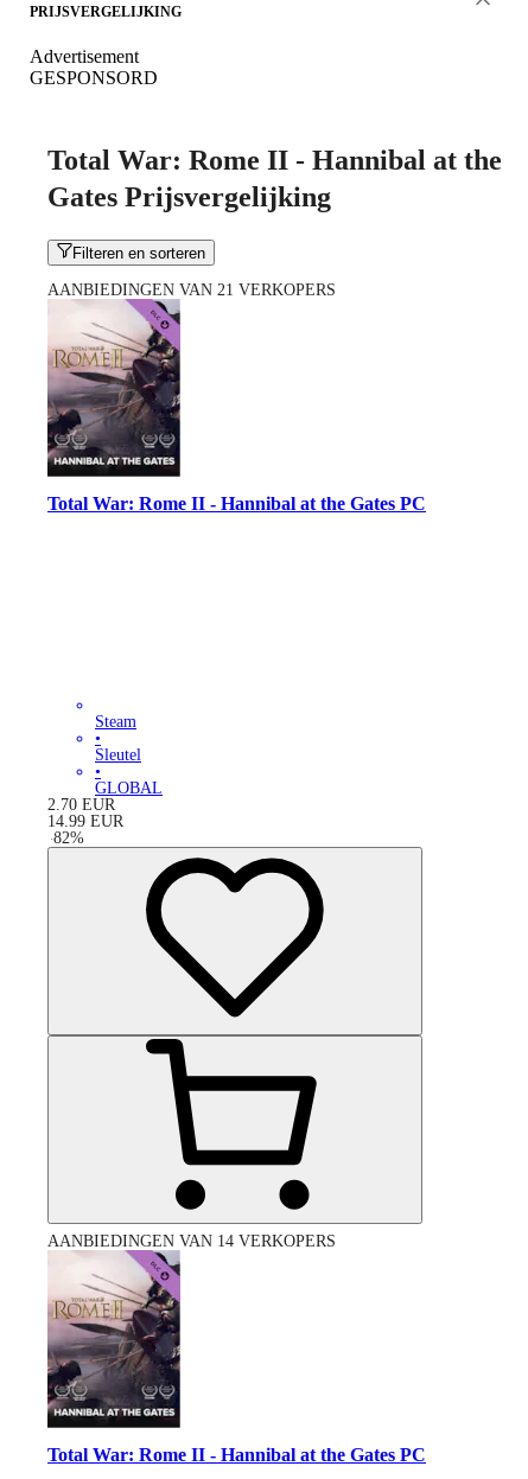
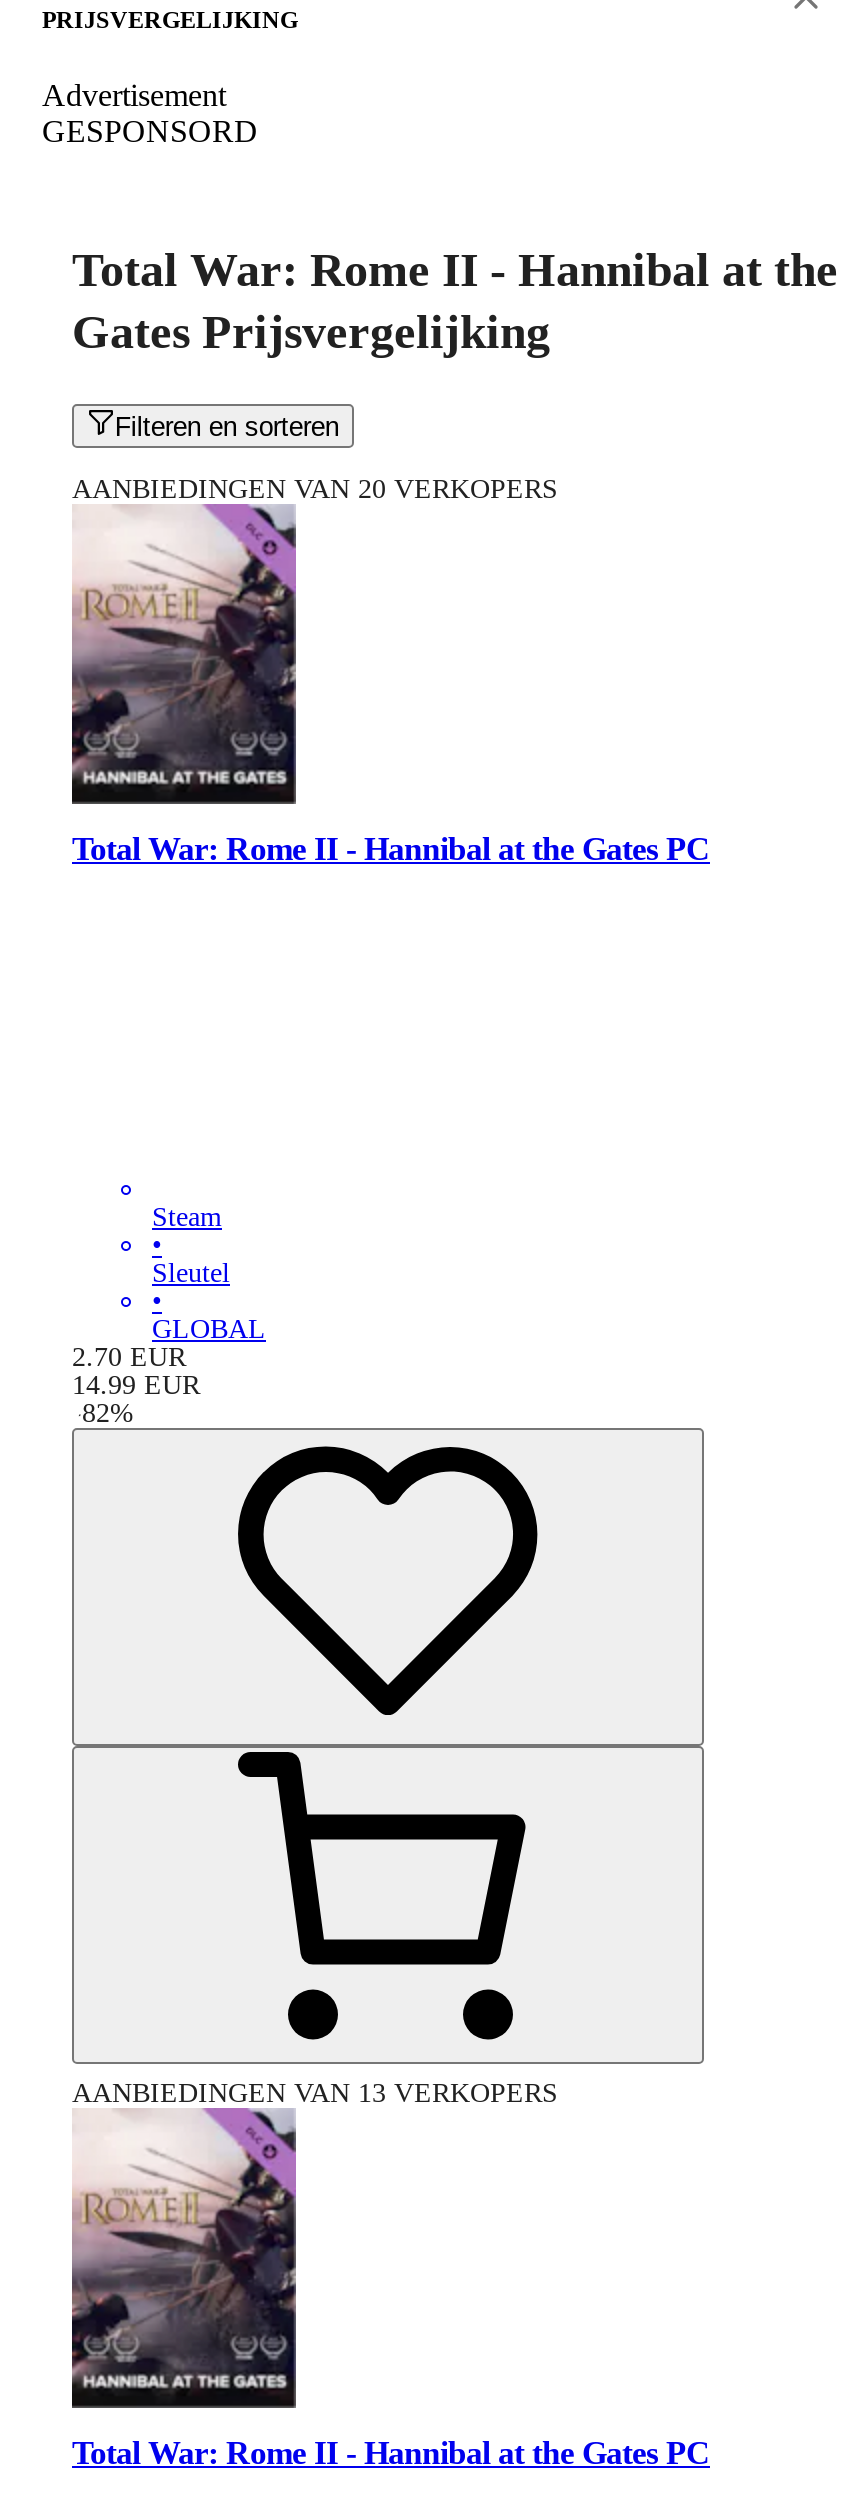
- AANBIEDINGEN VAN 21 VERKOPERS
+ AANBIEDINGEN VAN 20 VERKOPERS

- AANBIEDINGEN VAN 14 VERKOPERS
+ AANBIEDINGEN VAN 13 VERKOPERS
